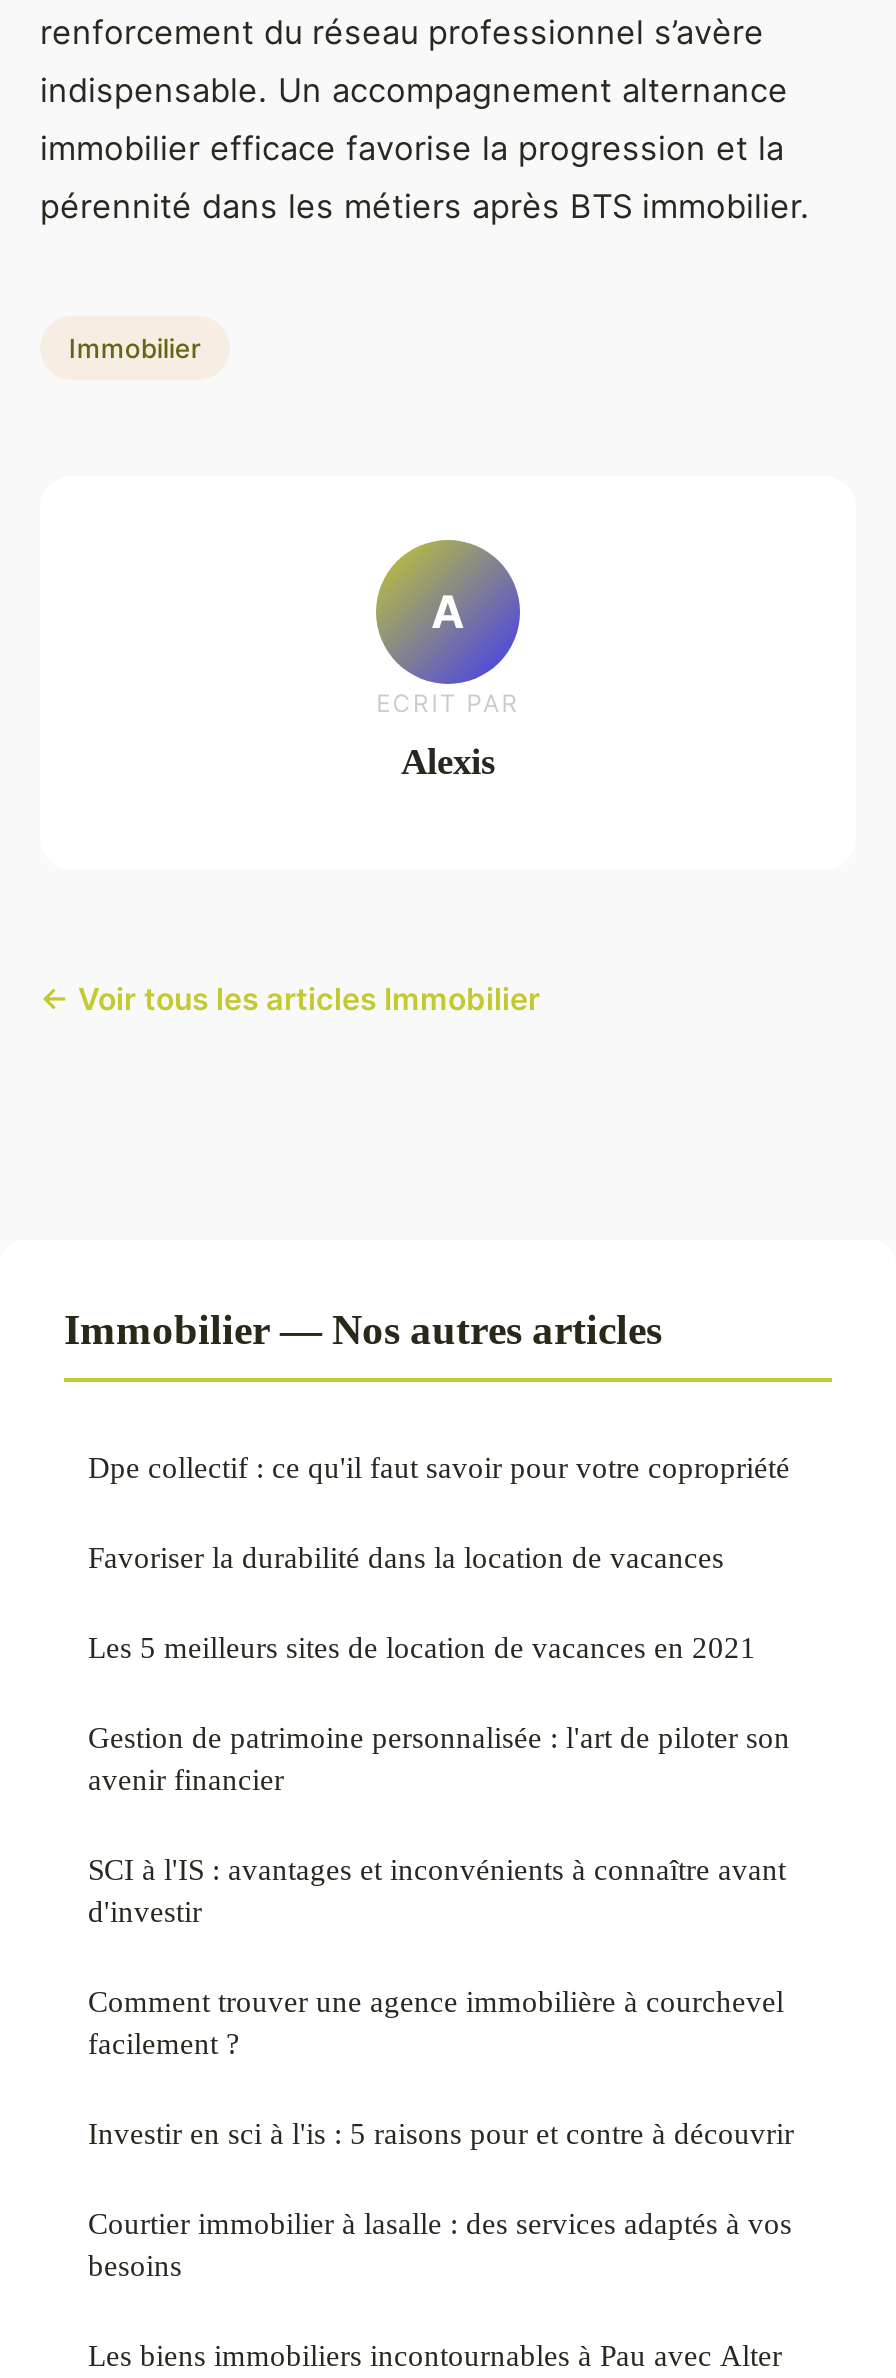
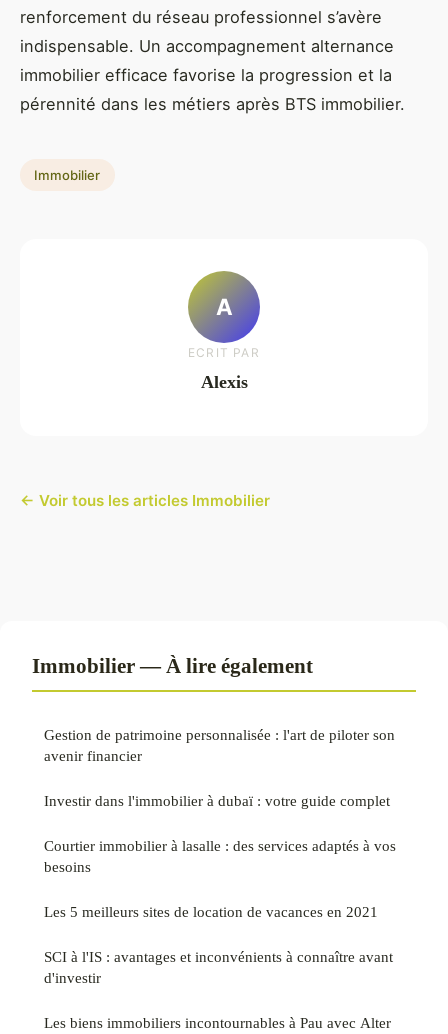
- Immobilier — Nos autres articles
- Dpe collectif : ce qu'il faut savoir pour votre copropriété
- Favoriser la durabilité dans la location de vacances
+ Immobilier — À lire également

moved down: Les 5 meilleurs sites de location de vacances en 2021

moved down: SCI à l'IS : avantages et inconvénients à connaître avant | d'investir

- Comment trouver une agence immobilière à courchevel
- facilement ?
- Investir en sci à l'is : 5 raisons pour et contre à découvrir
+ Investir dans l'immobilier à dubaï : votre guide complet

moved up: Courtier immobilier à lasalle : des services adaptés à vos | besoins
